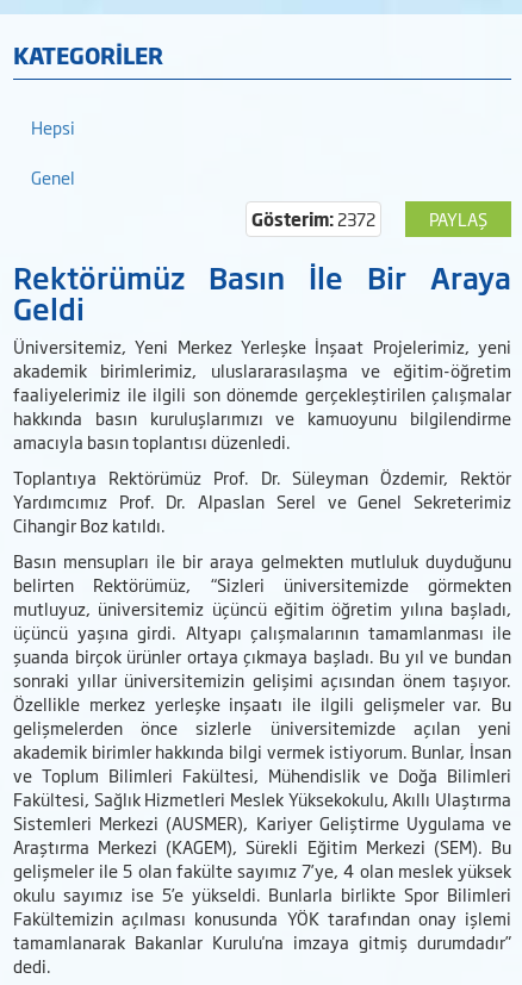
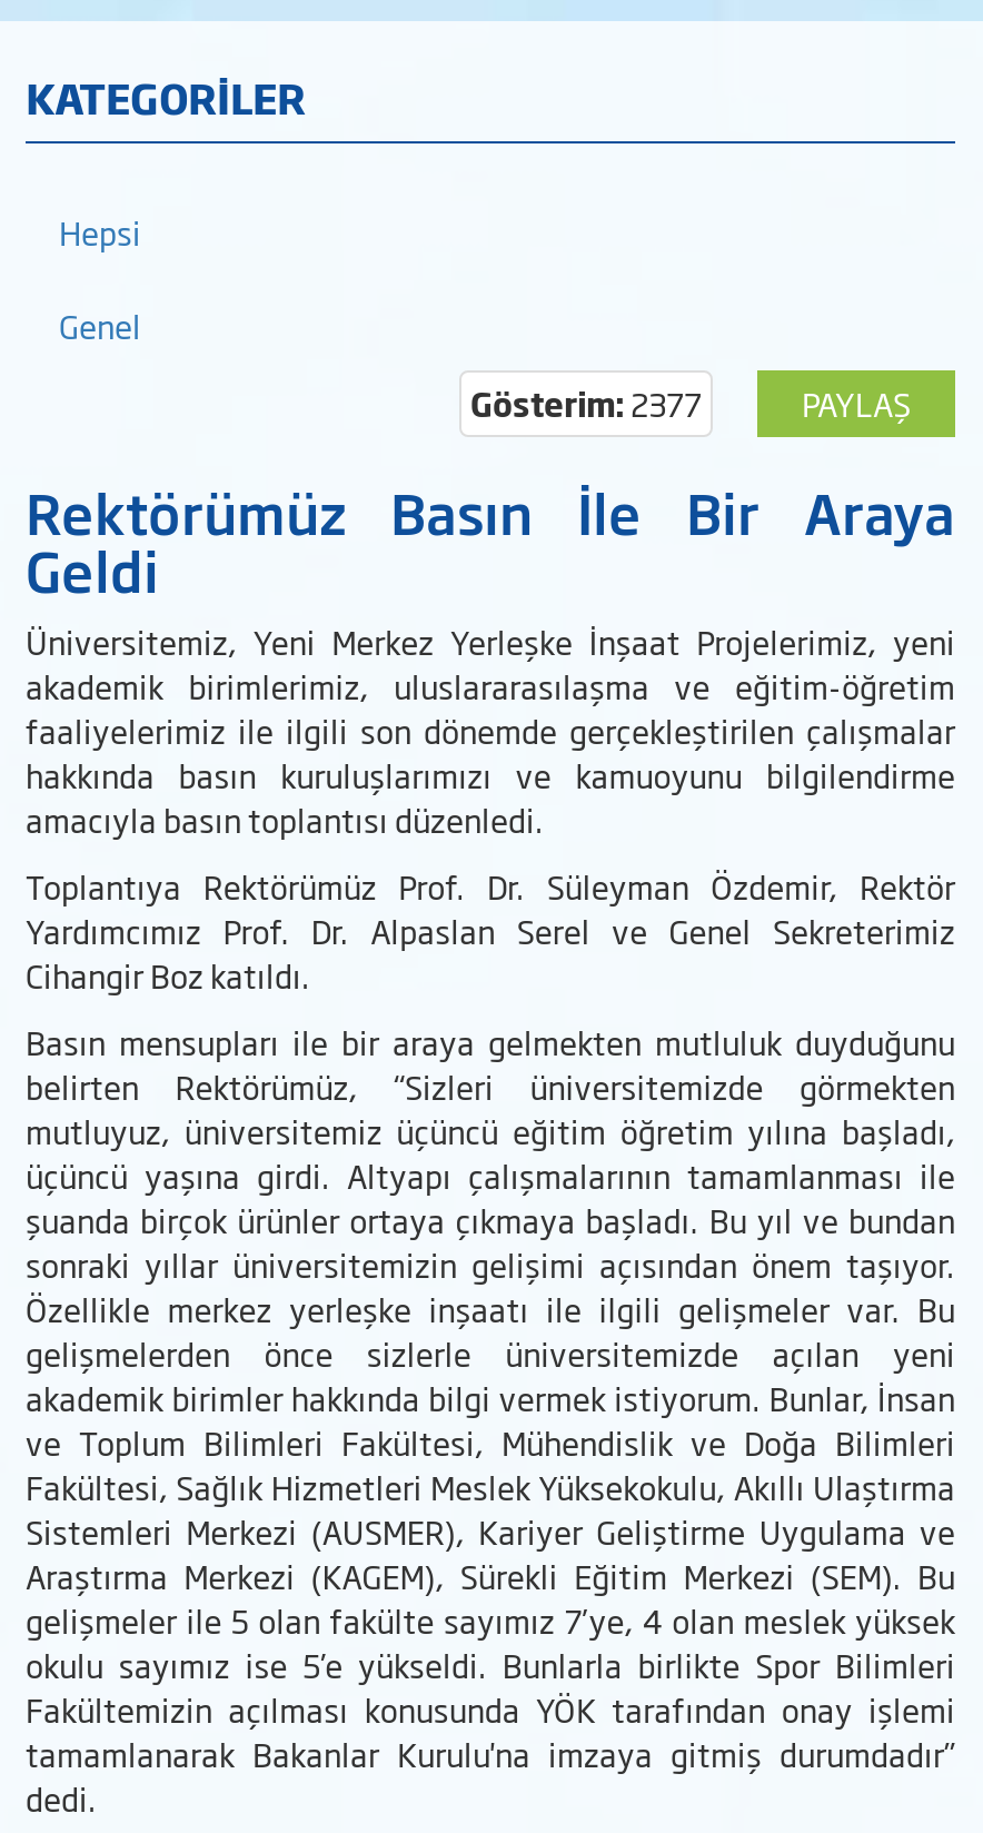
- Gösterim: 2372
+ Gösterim: 2377
